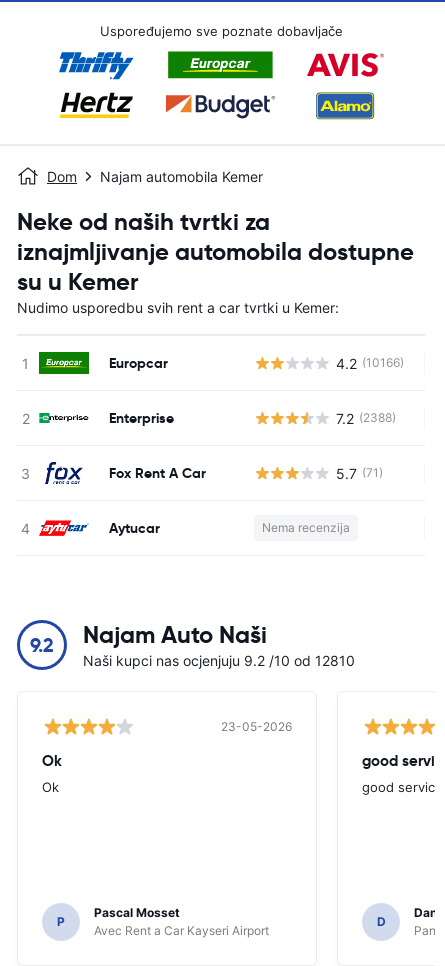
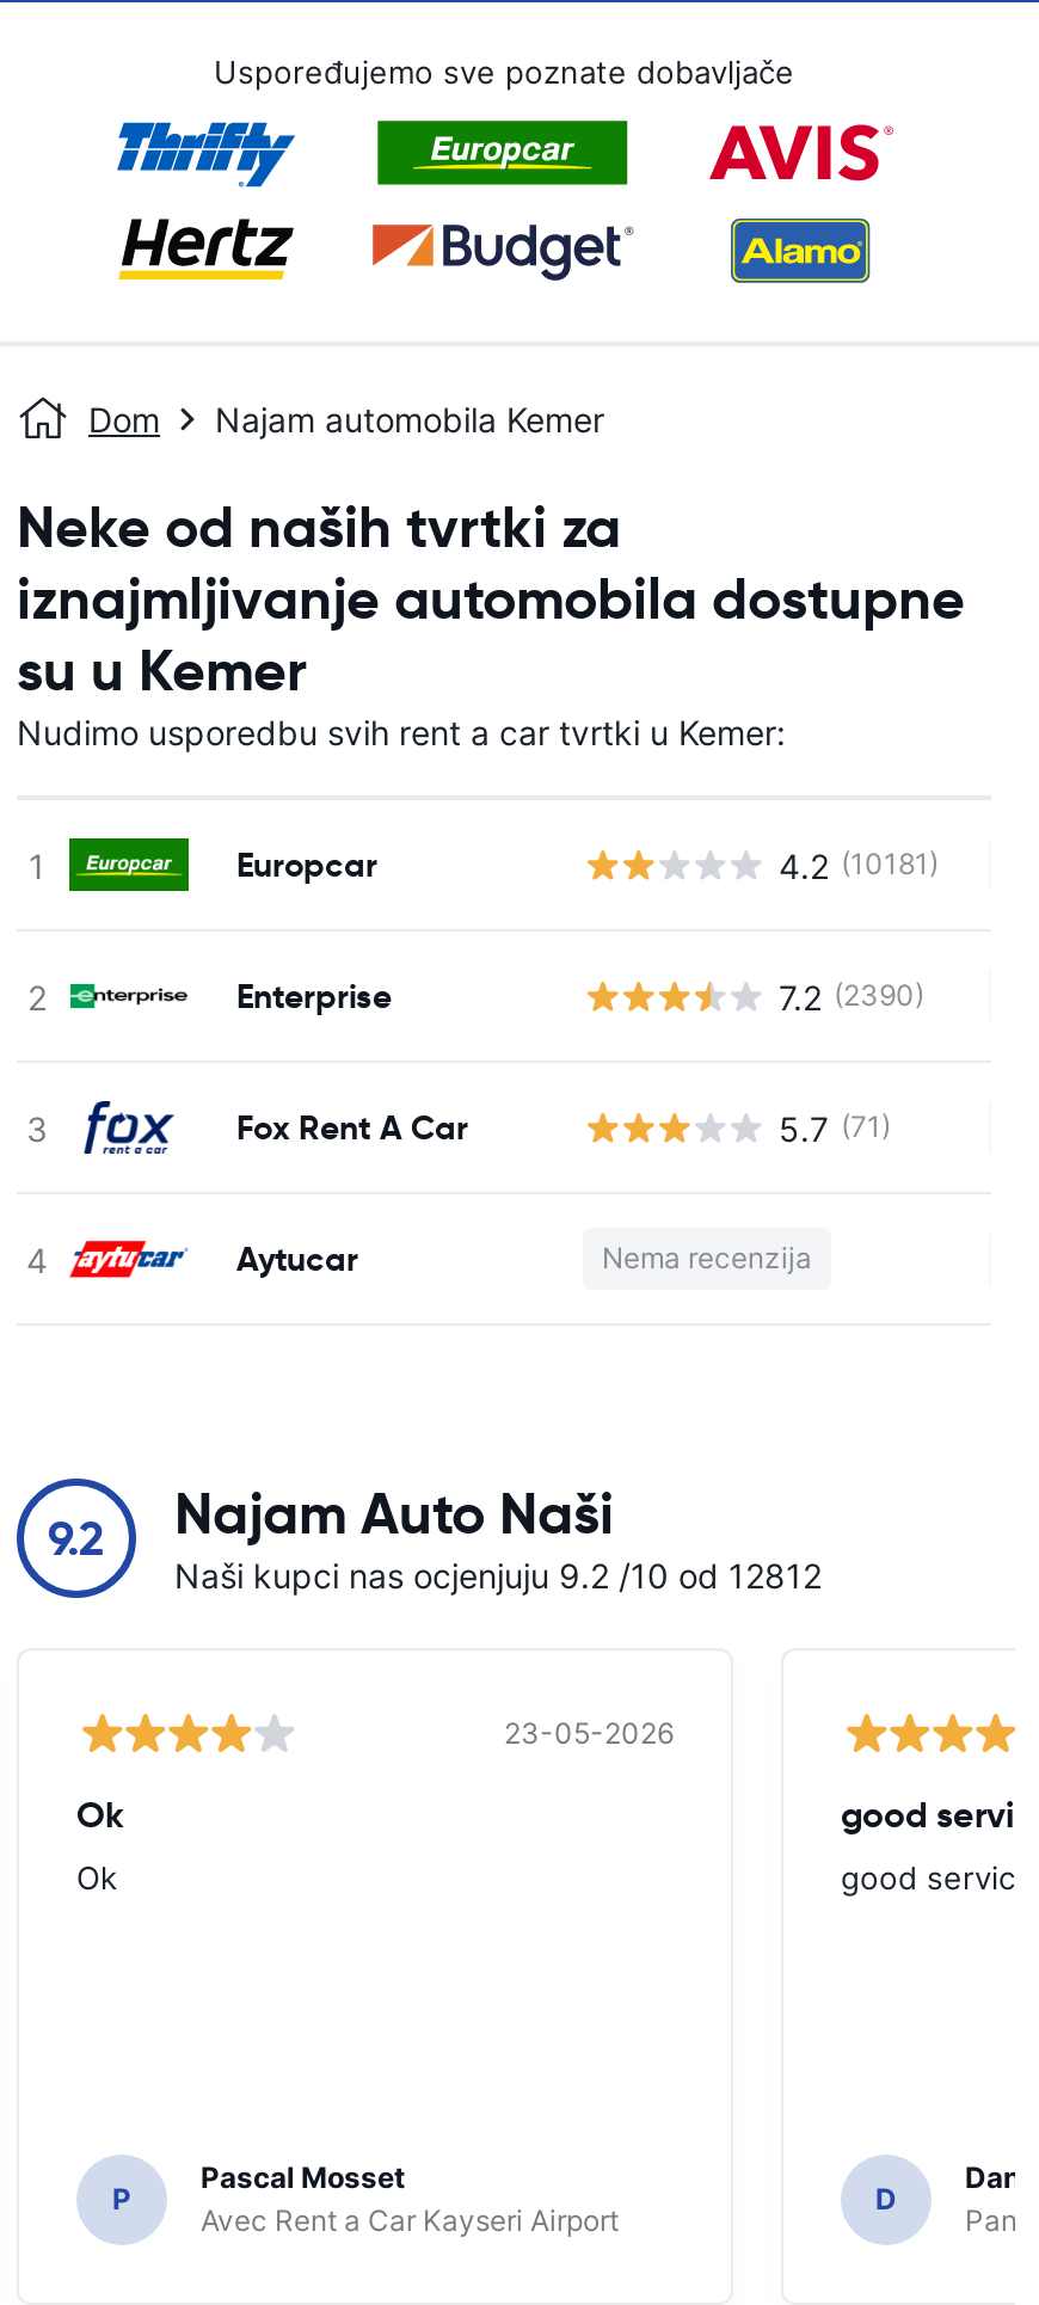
- 4.2 (10166)
+ 4.2 (10181)

- 7.2 (2388)
+ 7.2 (2390)

- Naši kupci nas ocjenjuju 9.2 /10 od 12810
+ Naši kupci nas ocjenjuju 9.2 /10 od 12812
